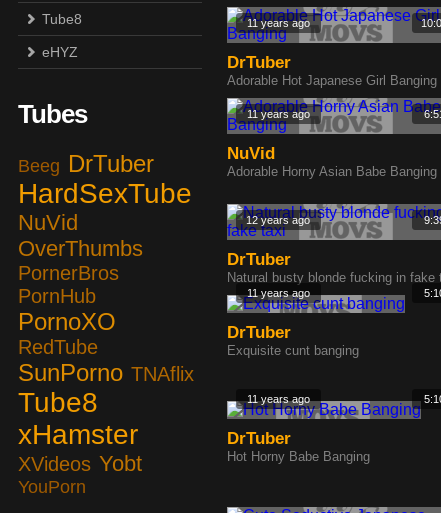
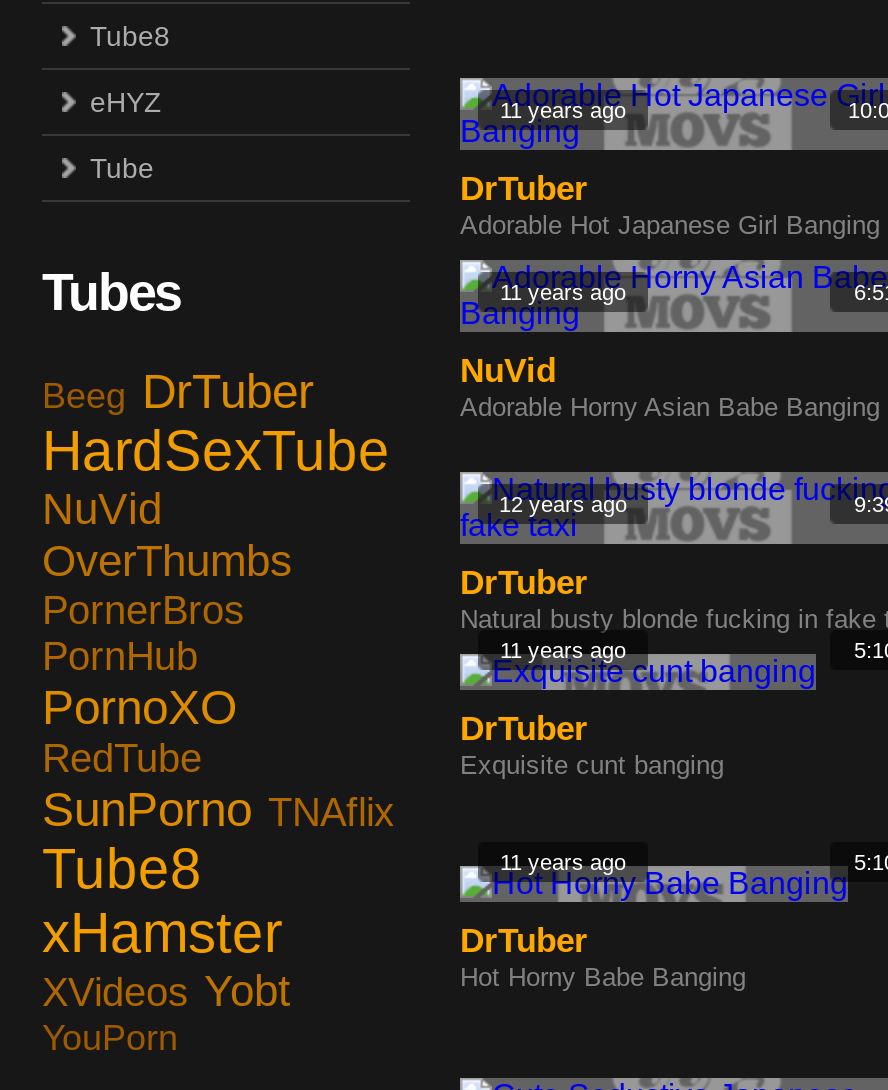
+ Tube
